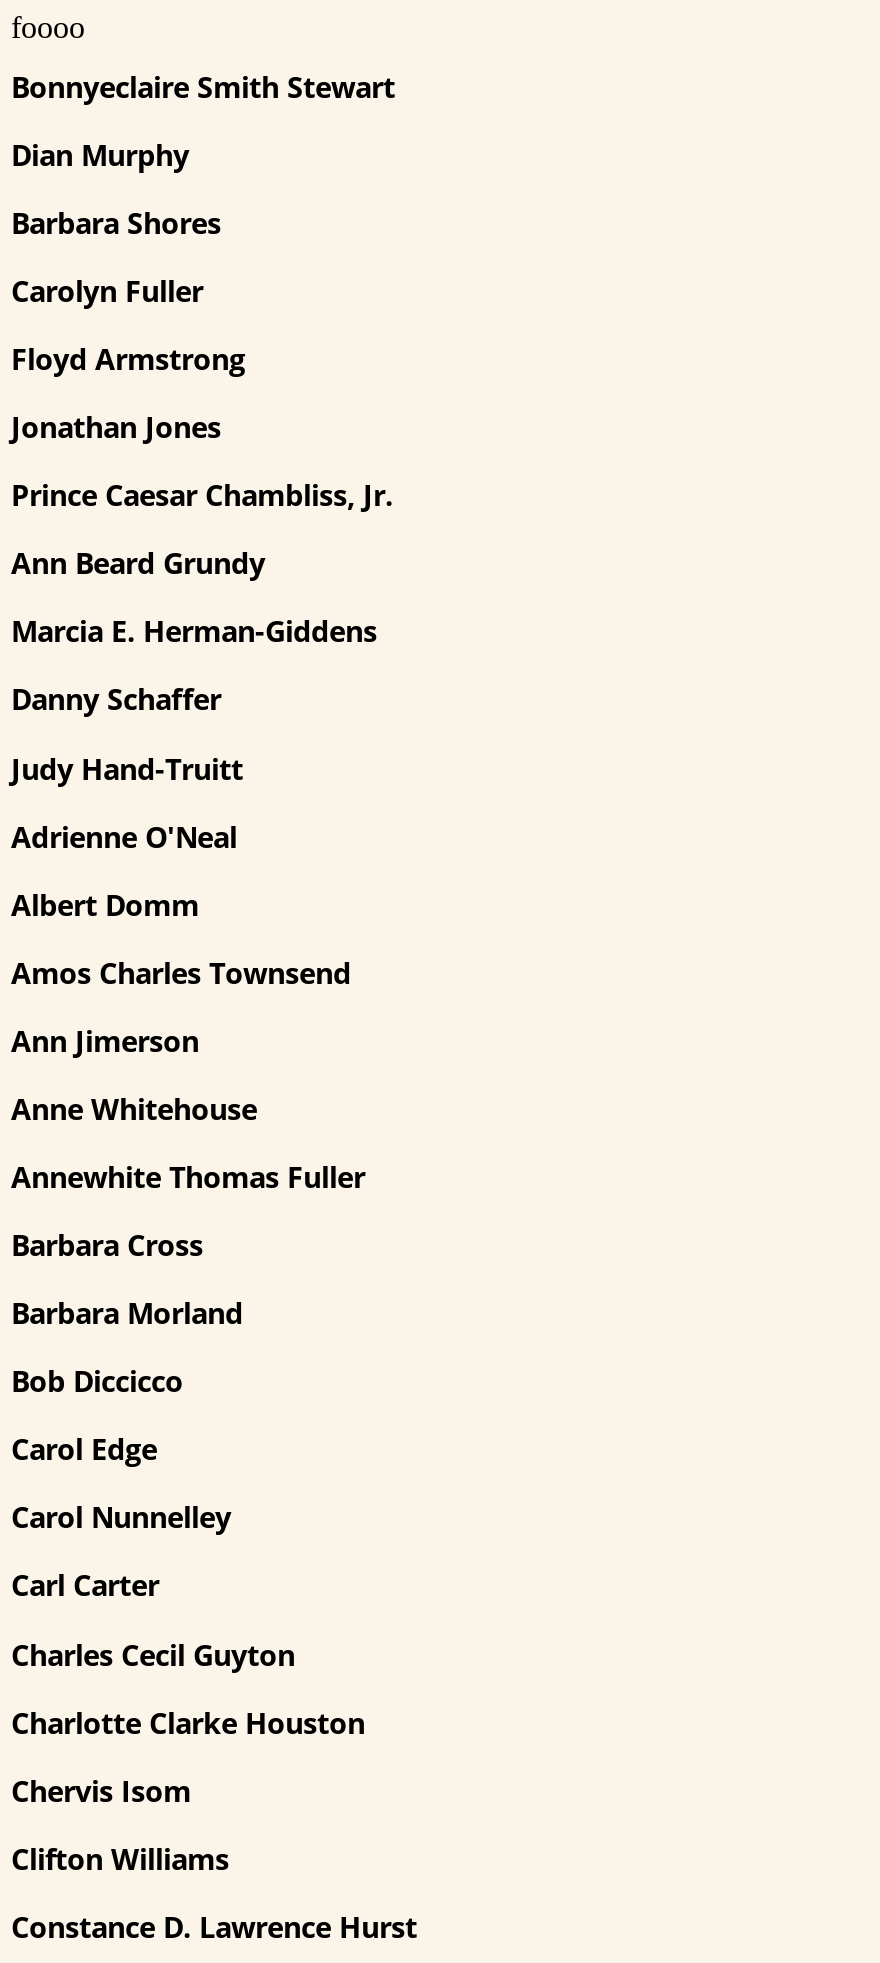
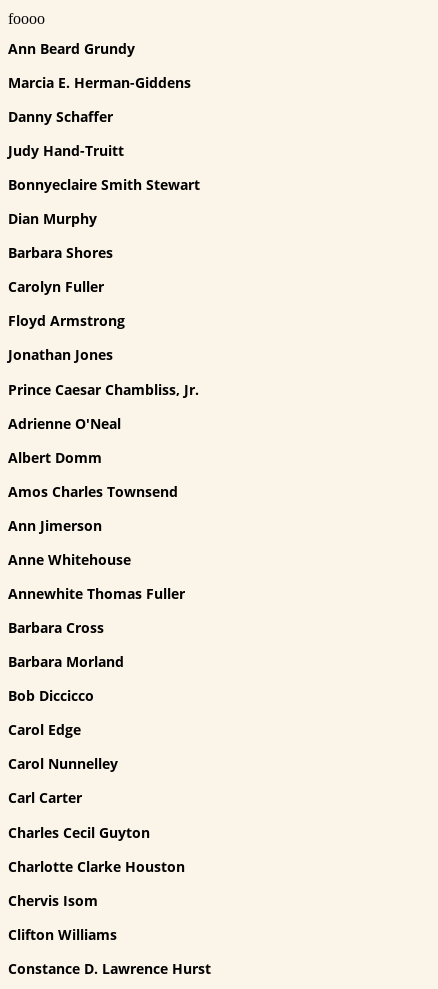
moved down: Bonnyeclaire Smith Stewart | Dian Murphy | Barbara Shores | Carolyn Fuller | Floyd Armstrong | Jonathan Jones | Prince Caesar Chambliss, Jr.

moved up: Ann Beard Grundy | Marcia E. Herman-Giddens | Danny Schaffer | Judy Hand-Truitt
